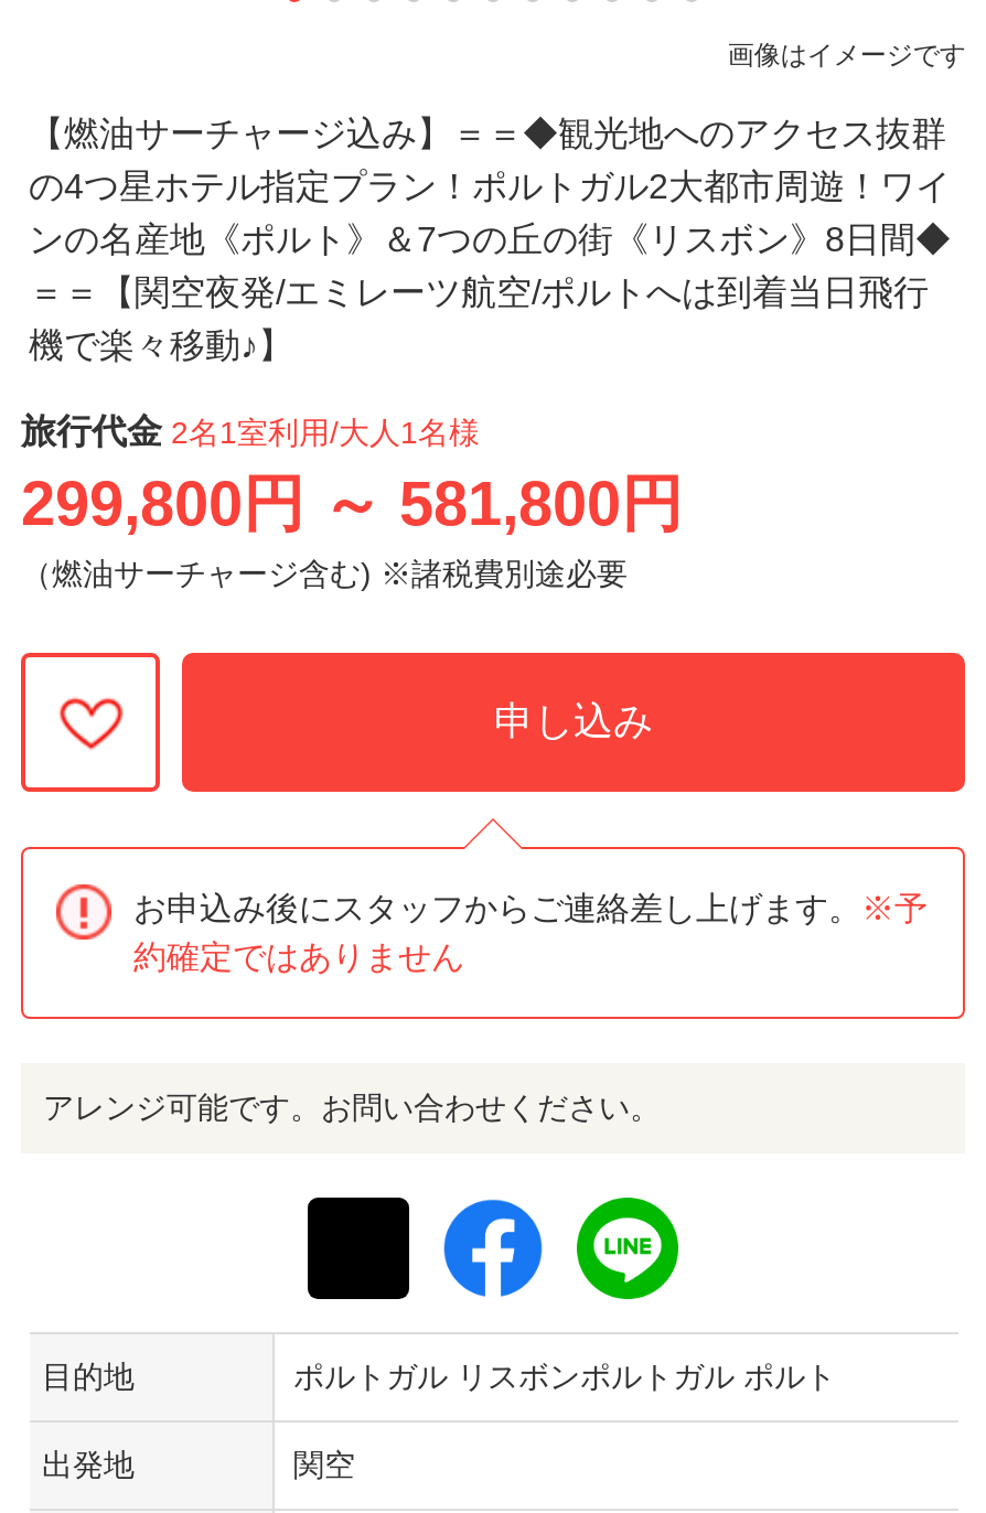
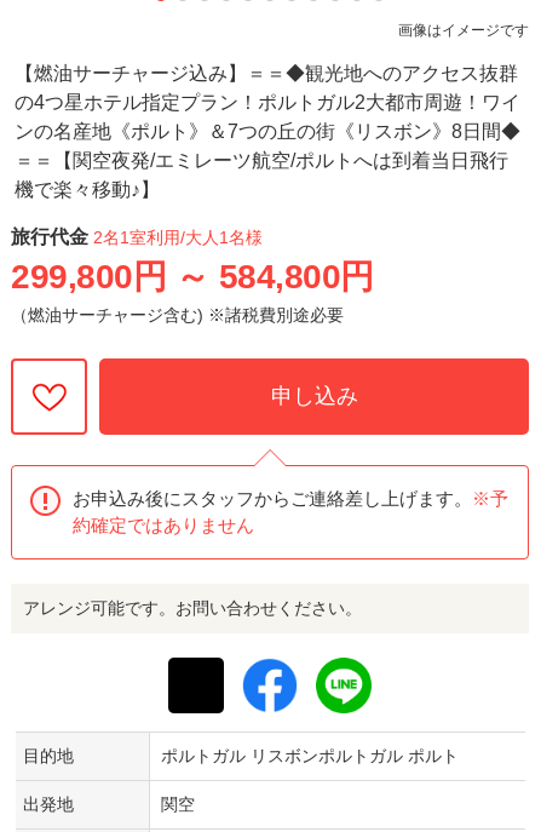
- 299,800円 ～ 581,800円
+ 299,800円 ～ 584,800円
